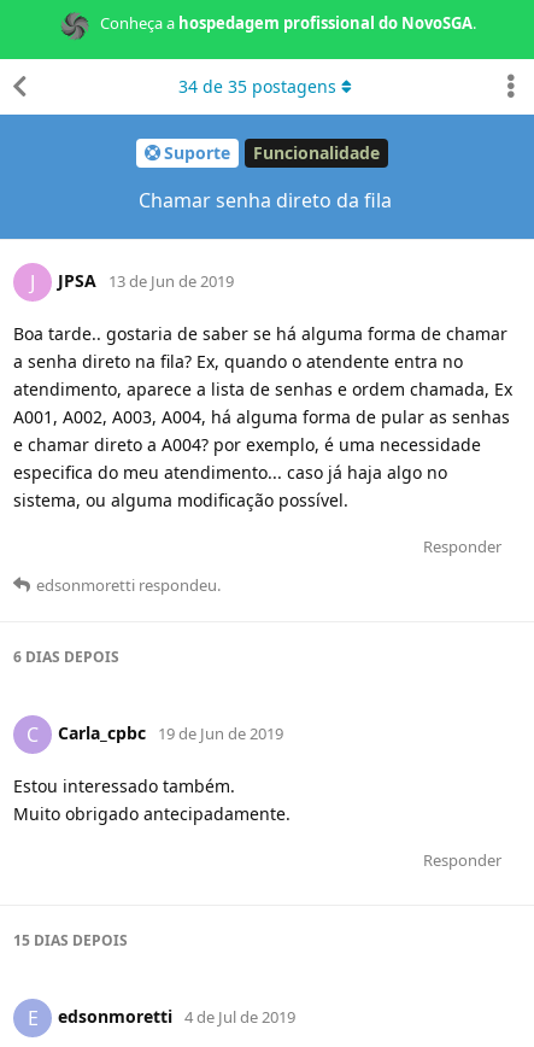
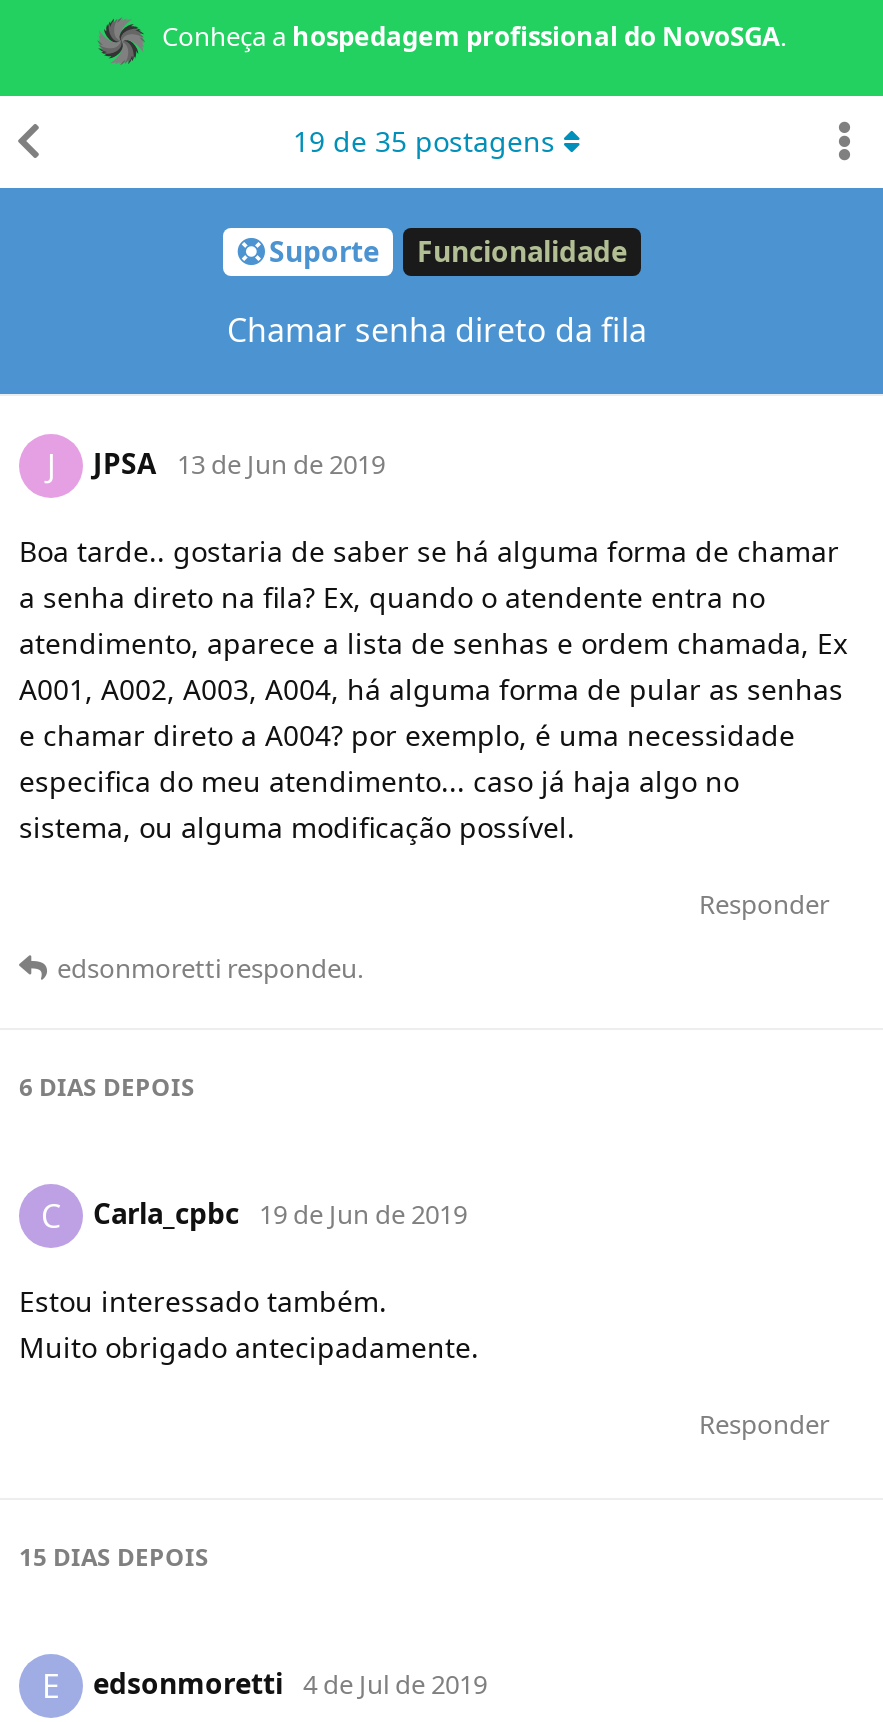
- 34 de 35 postagens
+ 19 de 35 postagens
